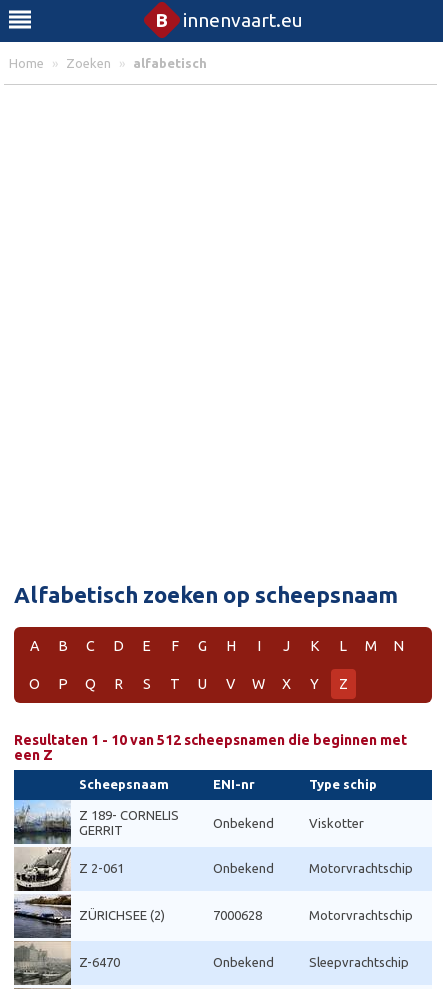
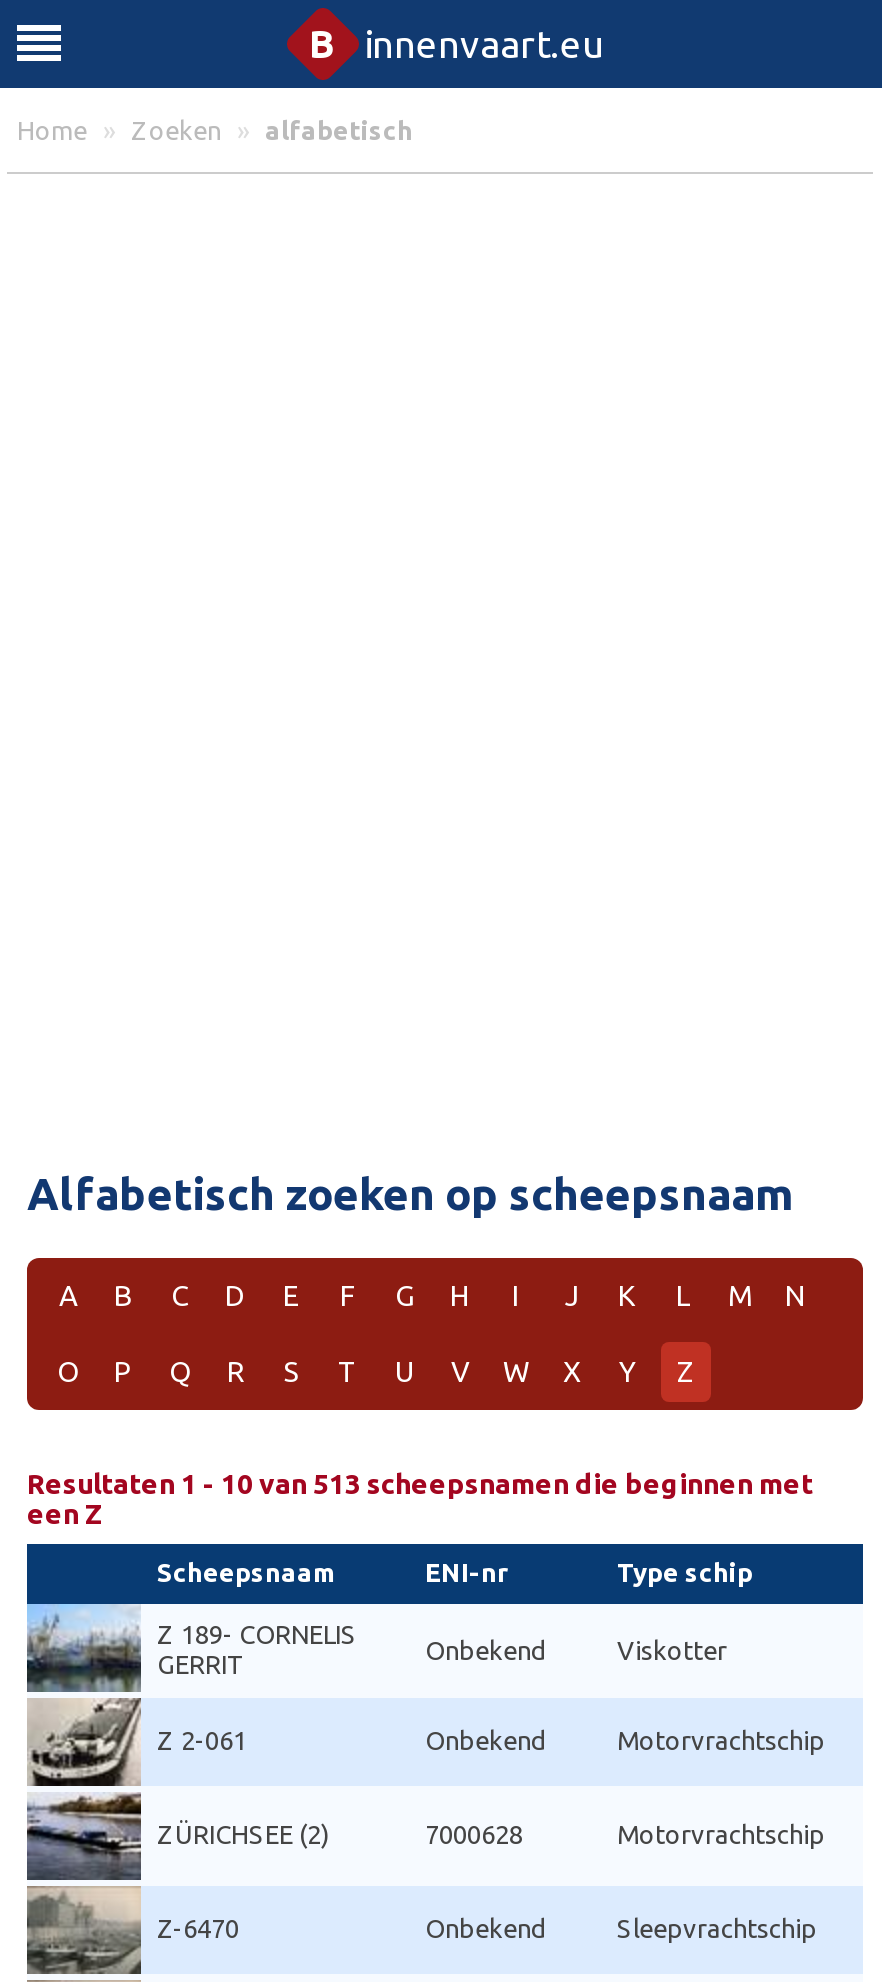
- Resultaten 1 - 10 van 512 scheepsnamen die beginnen met
+ Resultaten 1 - 10 van 513 scheepsnamen die beginnen met
